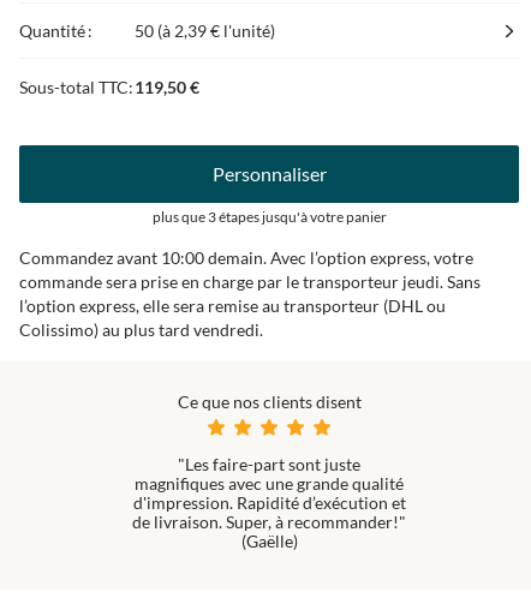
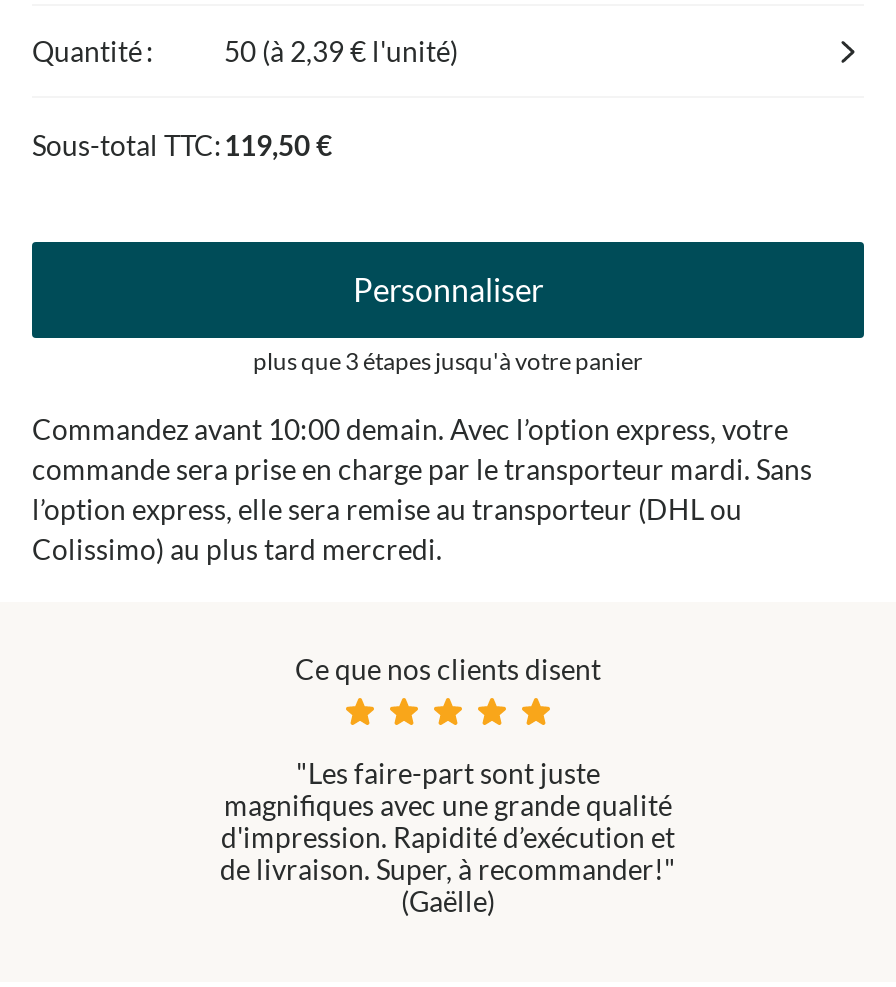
- commande sera prise en charge par le transporteur jeudi. Sans
+ commande sera prise en charge par le transporteur mardi. Sans

- Colissimo) au plus tard vendredi.
+ Colissimo) au plus tard mercredi.
